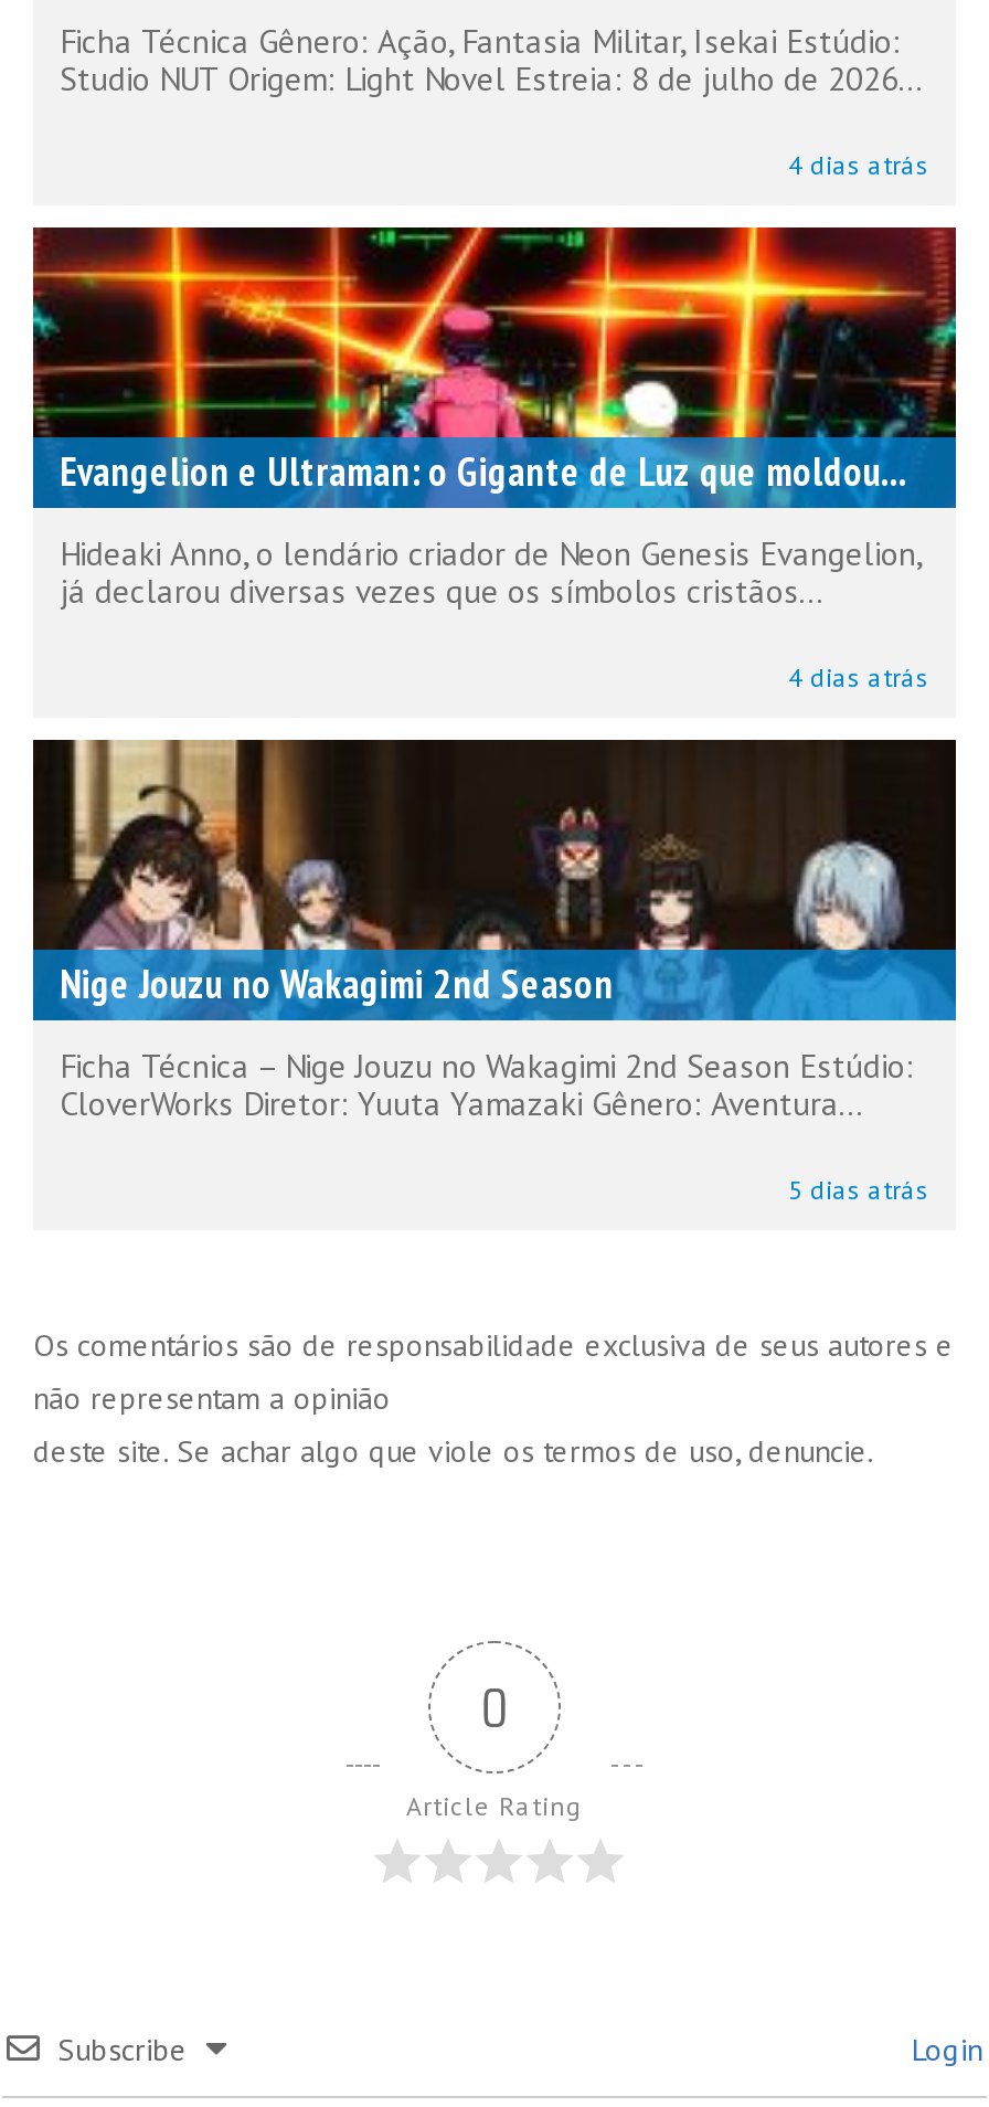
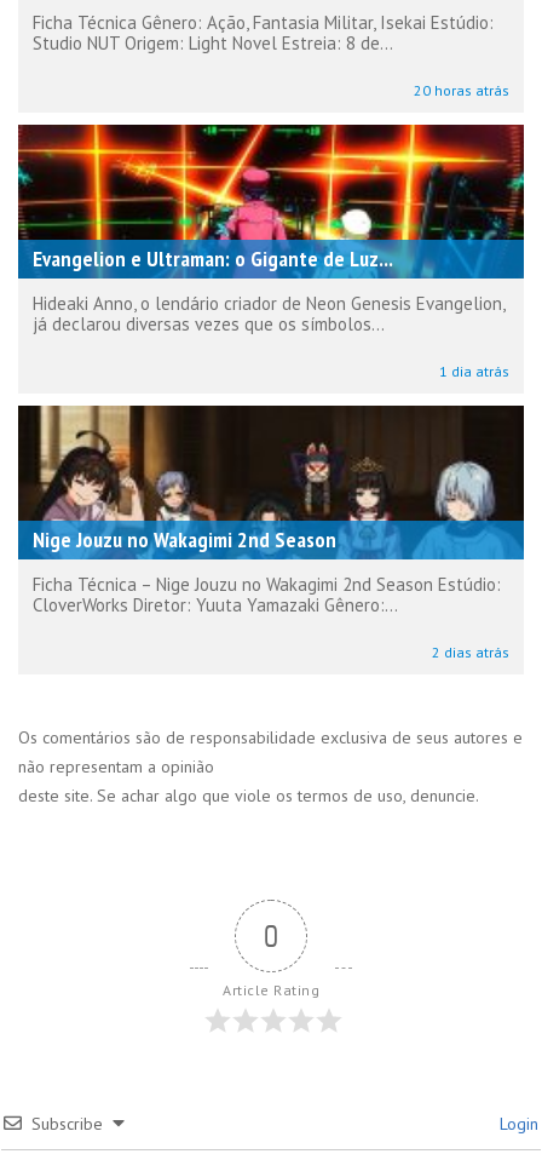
- Studio NUT Origem: Light Novel Estreia: 8 de julho de 2026...
+ Studio NUT Origem: Light Novel Estreia: 8 de...

- 4 dias atrás
+ 20 horas atrás

- Evangelion e Ultraman: o Gigante de Luz que moldou...
+ Evangelion e Ultraman: o Gigante de Luz...

- já declarou diversas vezes que os símbolos cristãos...
+ já declarou diversas vezes que os símbolos...

- 4 dias atrás
+ 1 dia atrás

- CloverWorks Diretor: Yuuta Yamazaki Gênero: Aventura...
+ CloverWorks Diretor: Yuuta Yamazaki Gênero:...

- 5 dias atrás
+ 2 dias atrás
